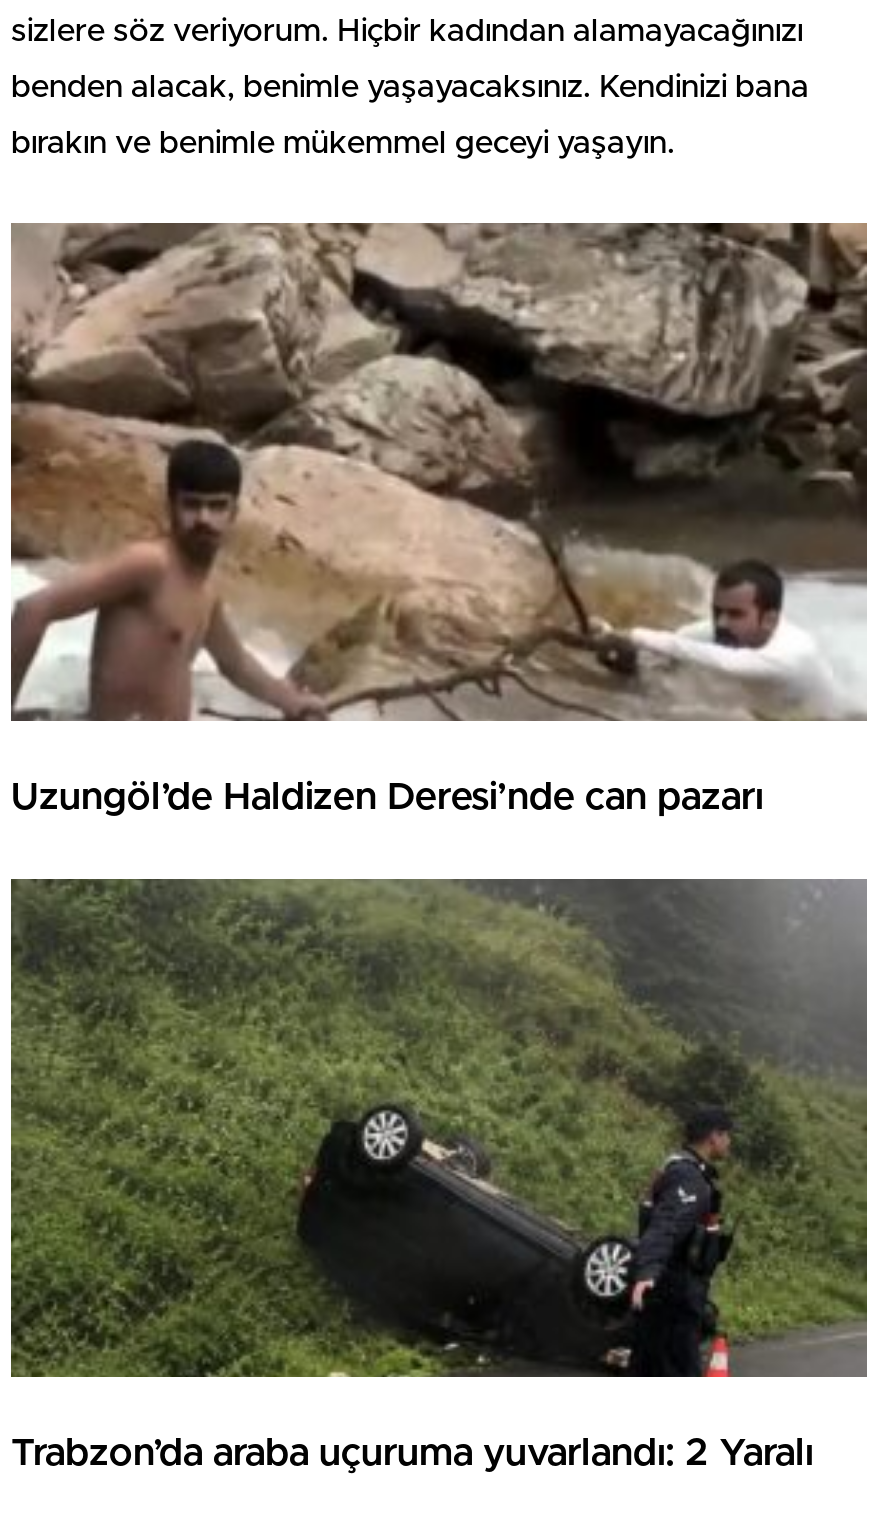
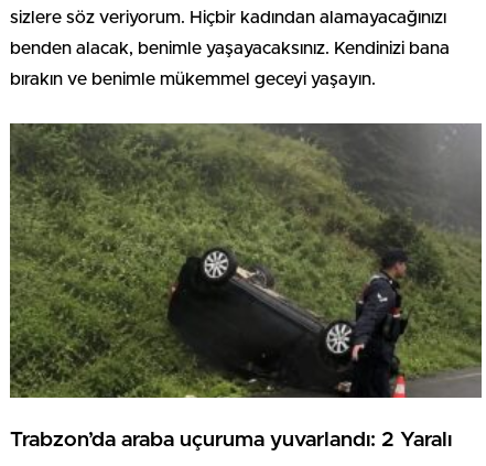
- [image]
- Uzungöl’de Haldizen Deresi’nde can pazarı
